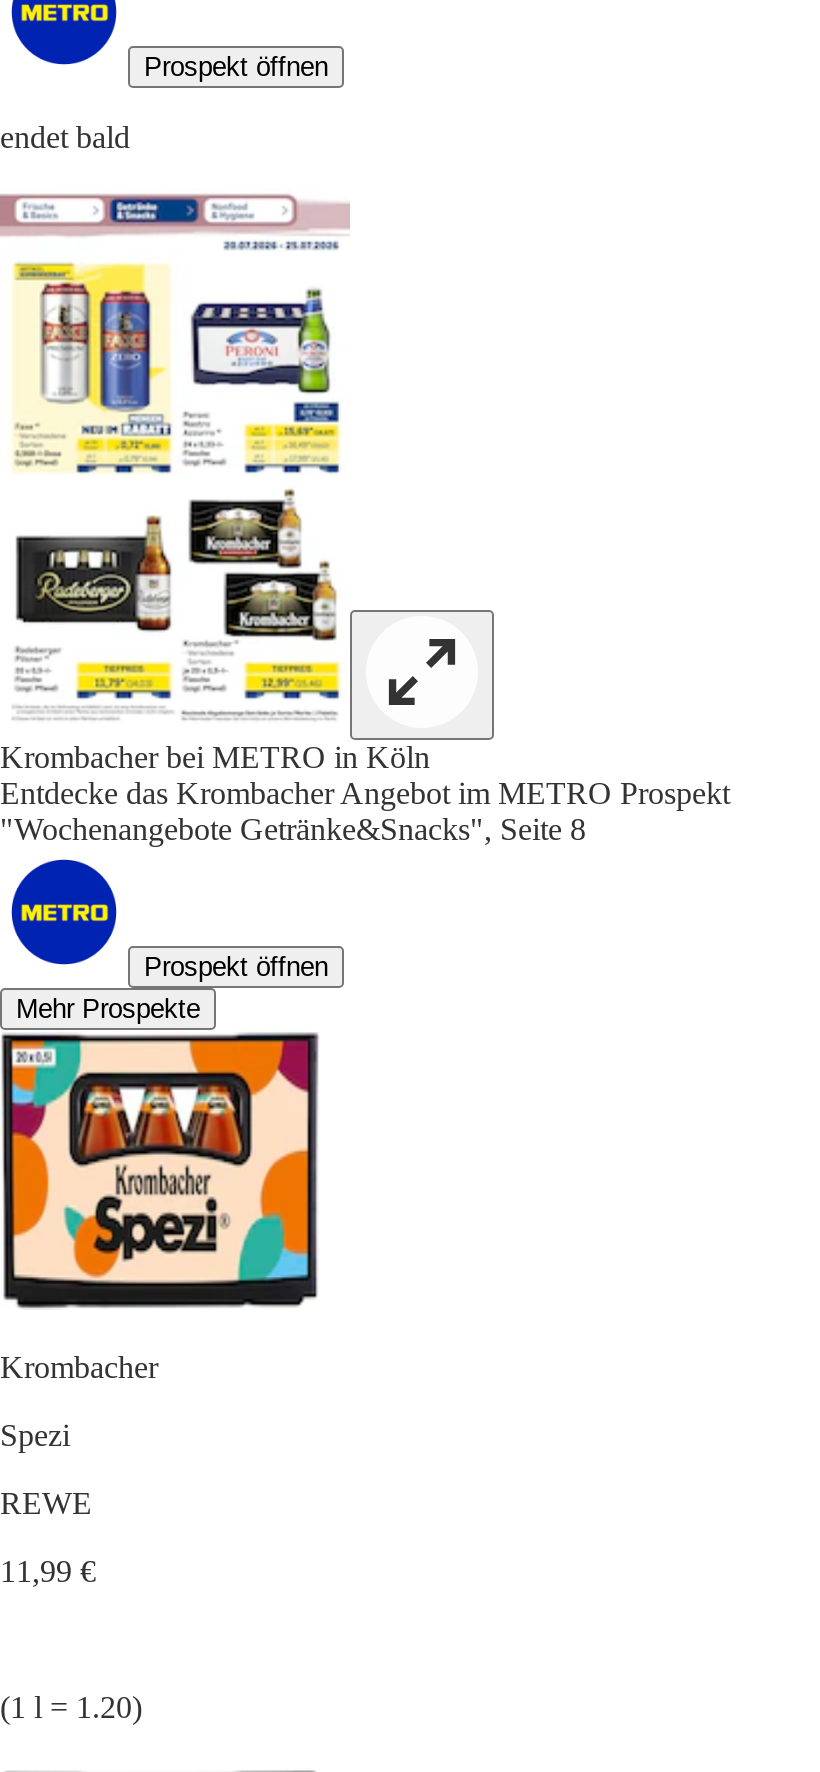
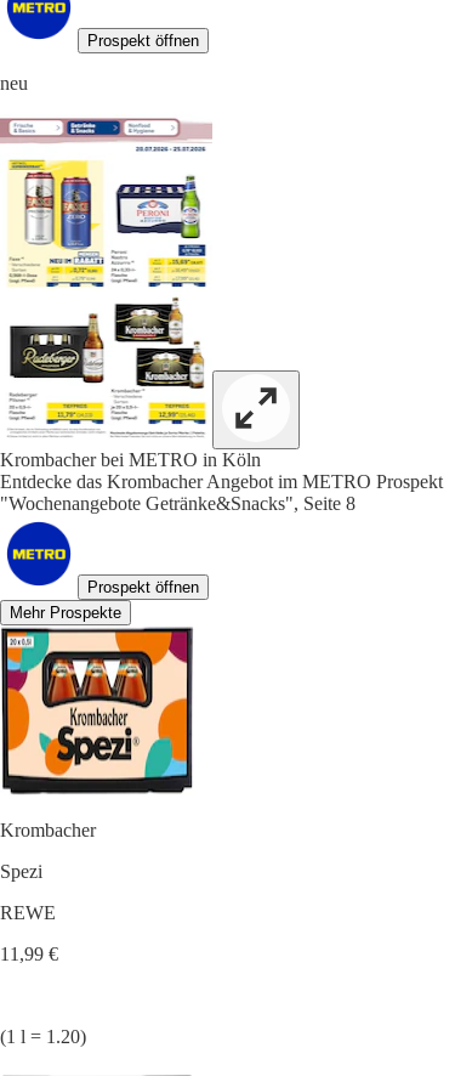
- endet bald
+ neu
